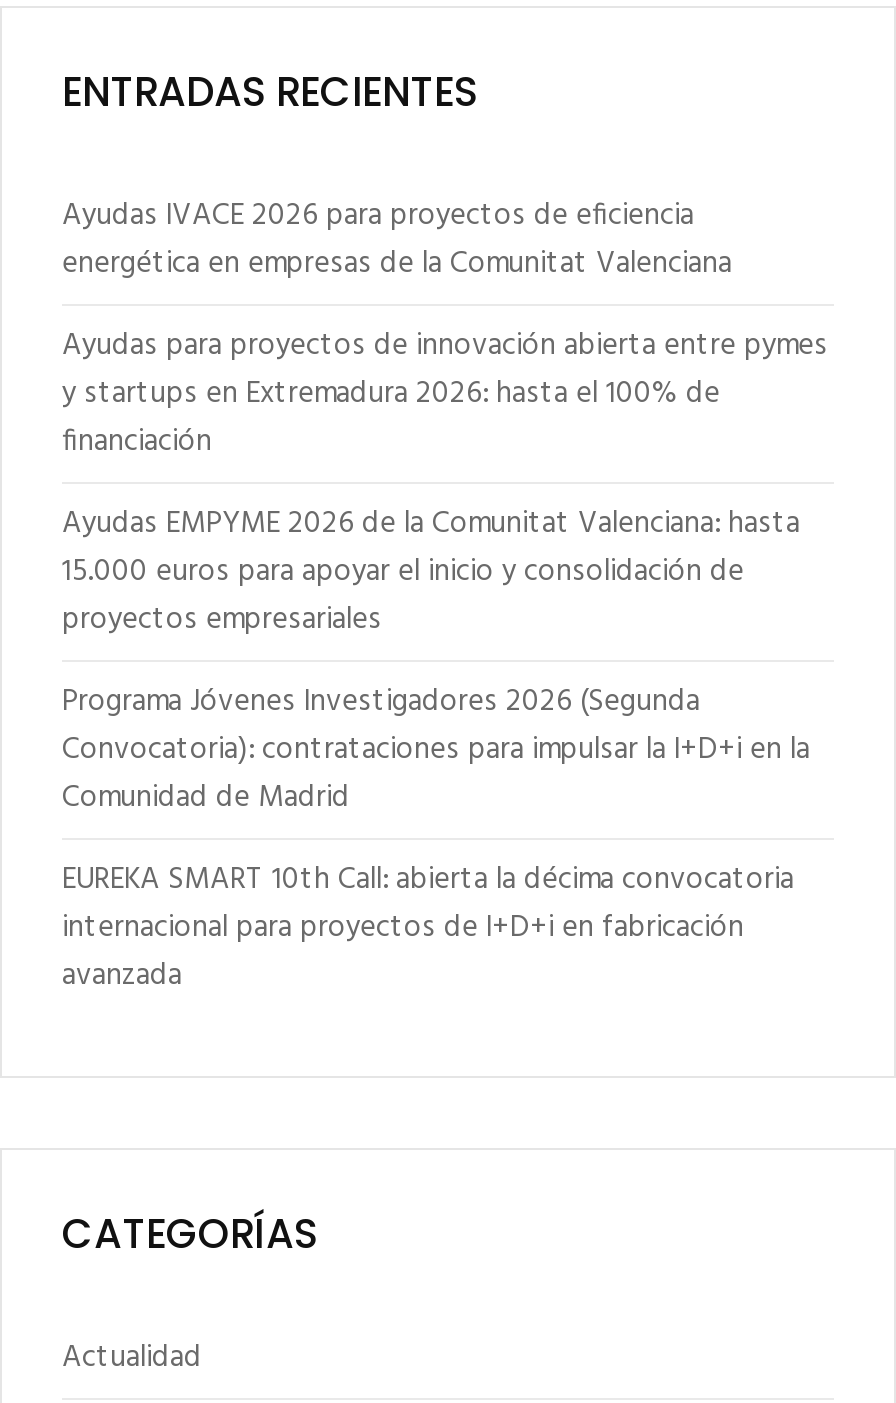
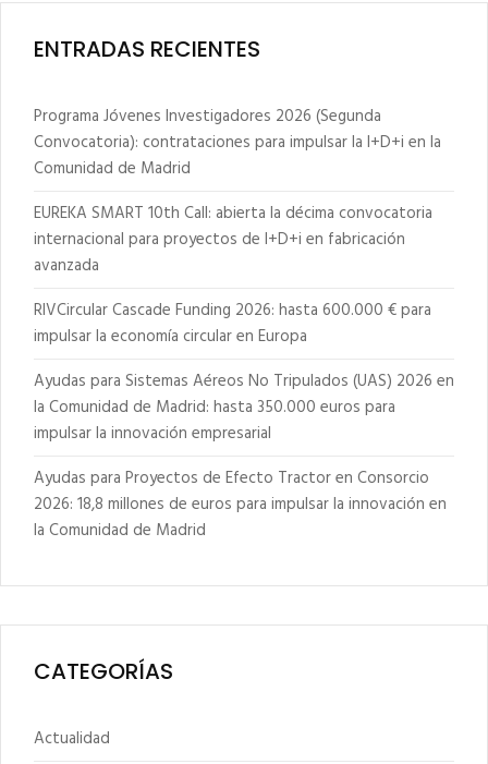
- Ayudas IVACE 2026 para proyectos de eficiencia
- energética en empresas de la Comunitat Valenciana
- Ayudas para proyectos de innovación abierta entre pymes
- y startups en Extremadura 2026: hasta el 100% de
- financiación
- Ayudas EMPYME 2026 de la Comunitat Valenciana: hasta
- 15.000 euros para apoyar el inicio y consolidación de
- proyectos empresariales

moved up: Programa Jóvenes Investigadores 2026 (Segunda | Convocatoria): contrataciones para impulsar la I+D+i en la | Comunidad de Madrid | EUREKA SMART 10th Call: abierta la décima convocatoria | internacional para proyectos de I+D+i en fabricación | avanzada

+ RIVCircular Cascade Funding 2026: hasta 600.000 € para
+ impulsar la economía circular en Europa
+ Ayudas para Sistemas Aéreos No Tripulados (UAS) 2026 en
+ la Comunidad de Madrid: hasta 350.000 euros para
+ impulsar la innovación empresarial
+ Ayudas para Proyectos de Efecto Tractor en Consorcio
+ 2026: 18,8 millones de euros para impulsar la innovación en
+ la Comunidad de Madrid
